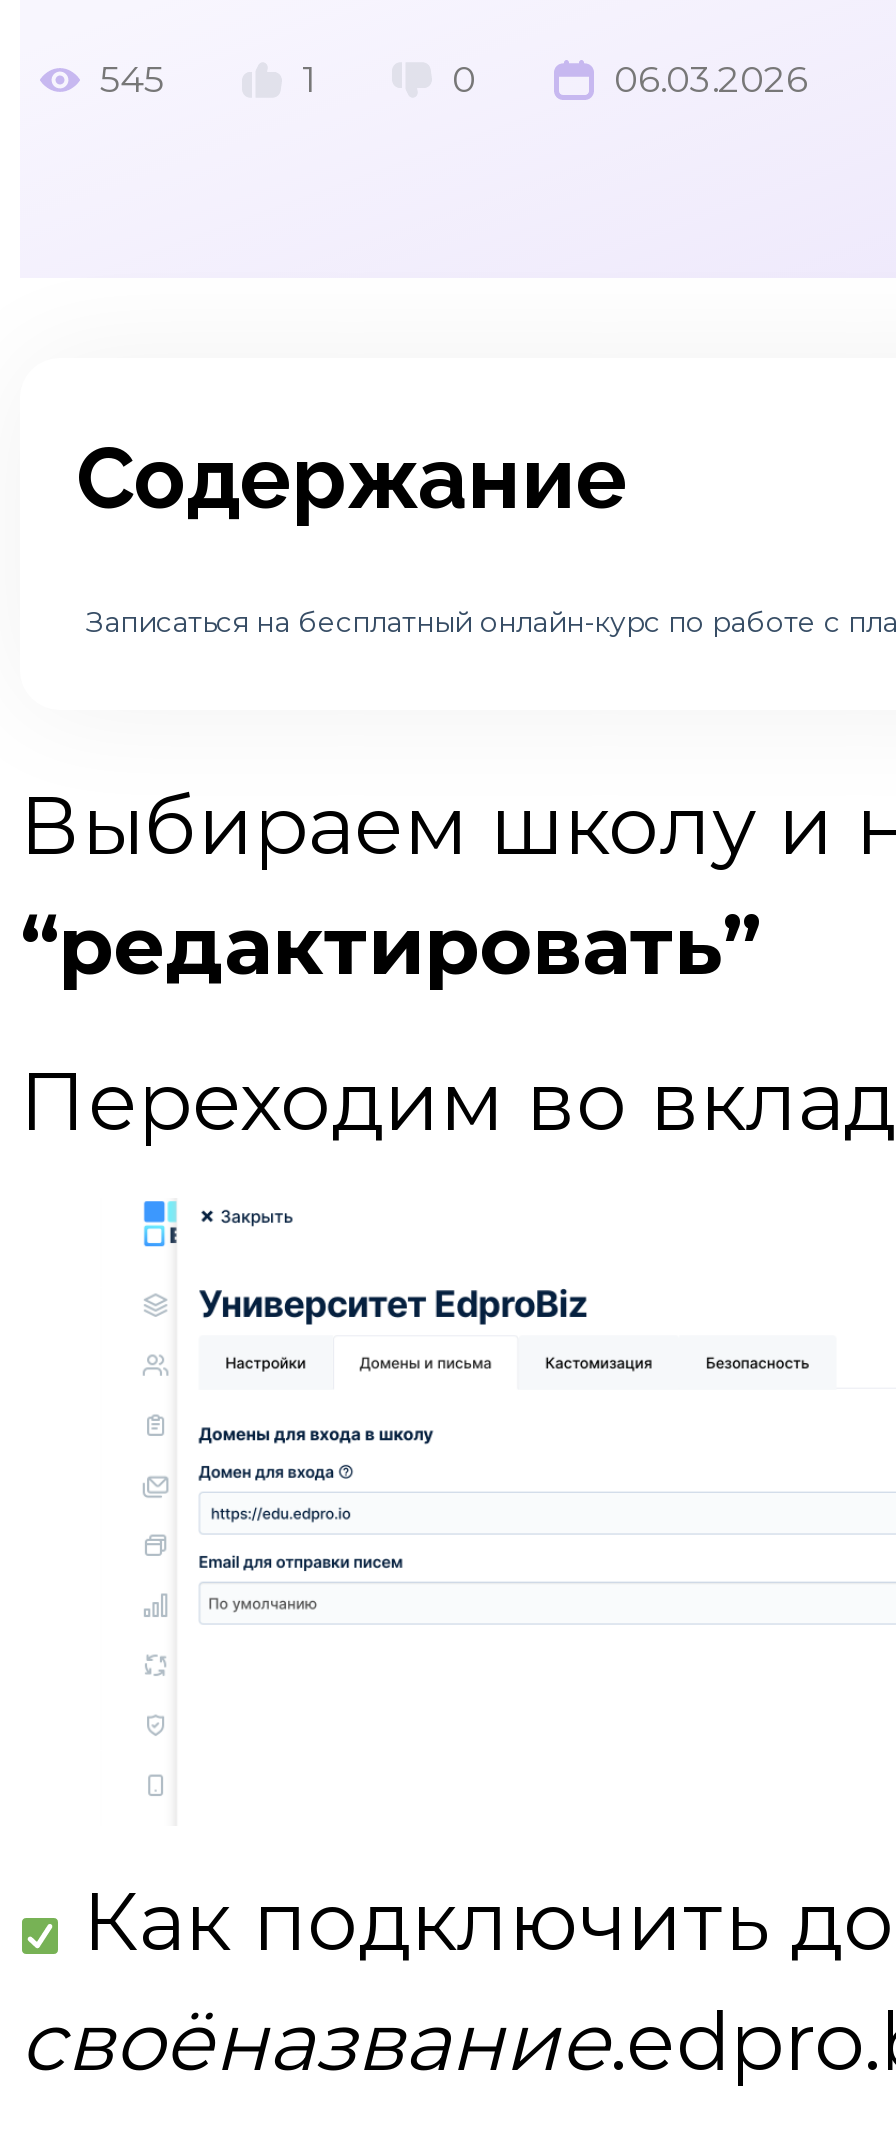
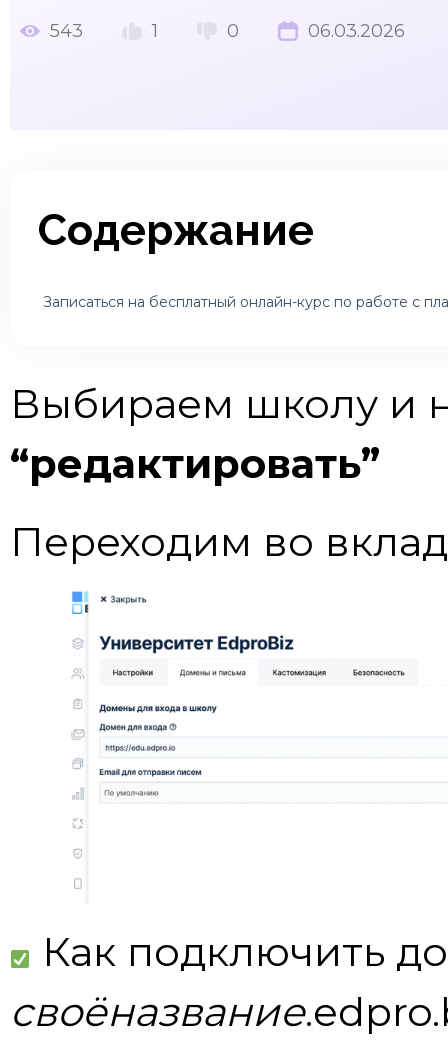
- 545
+ 543
